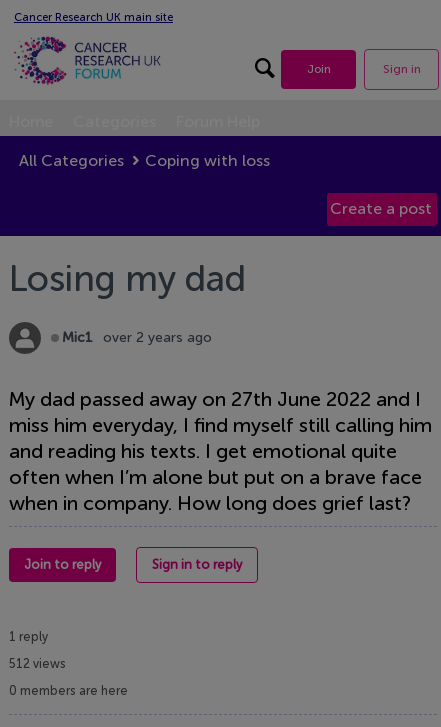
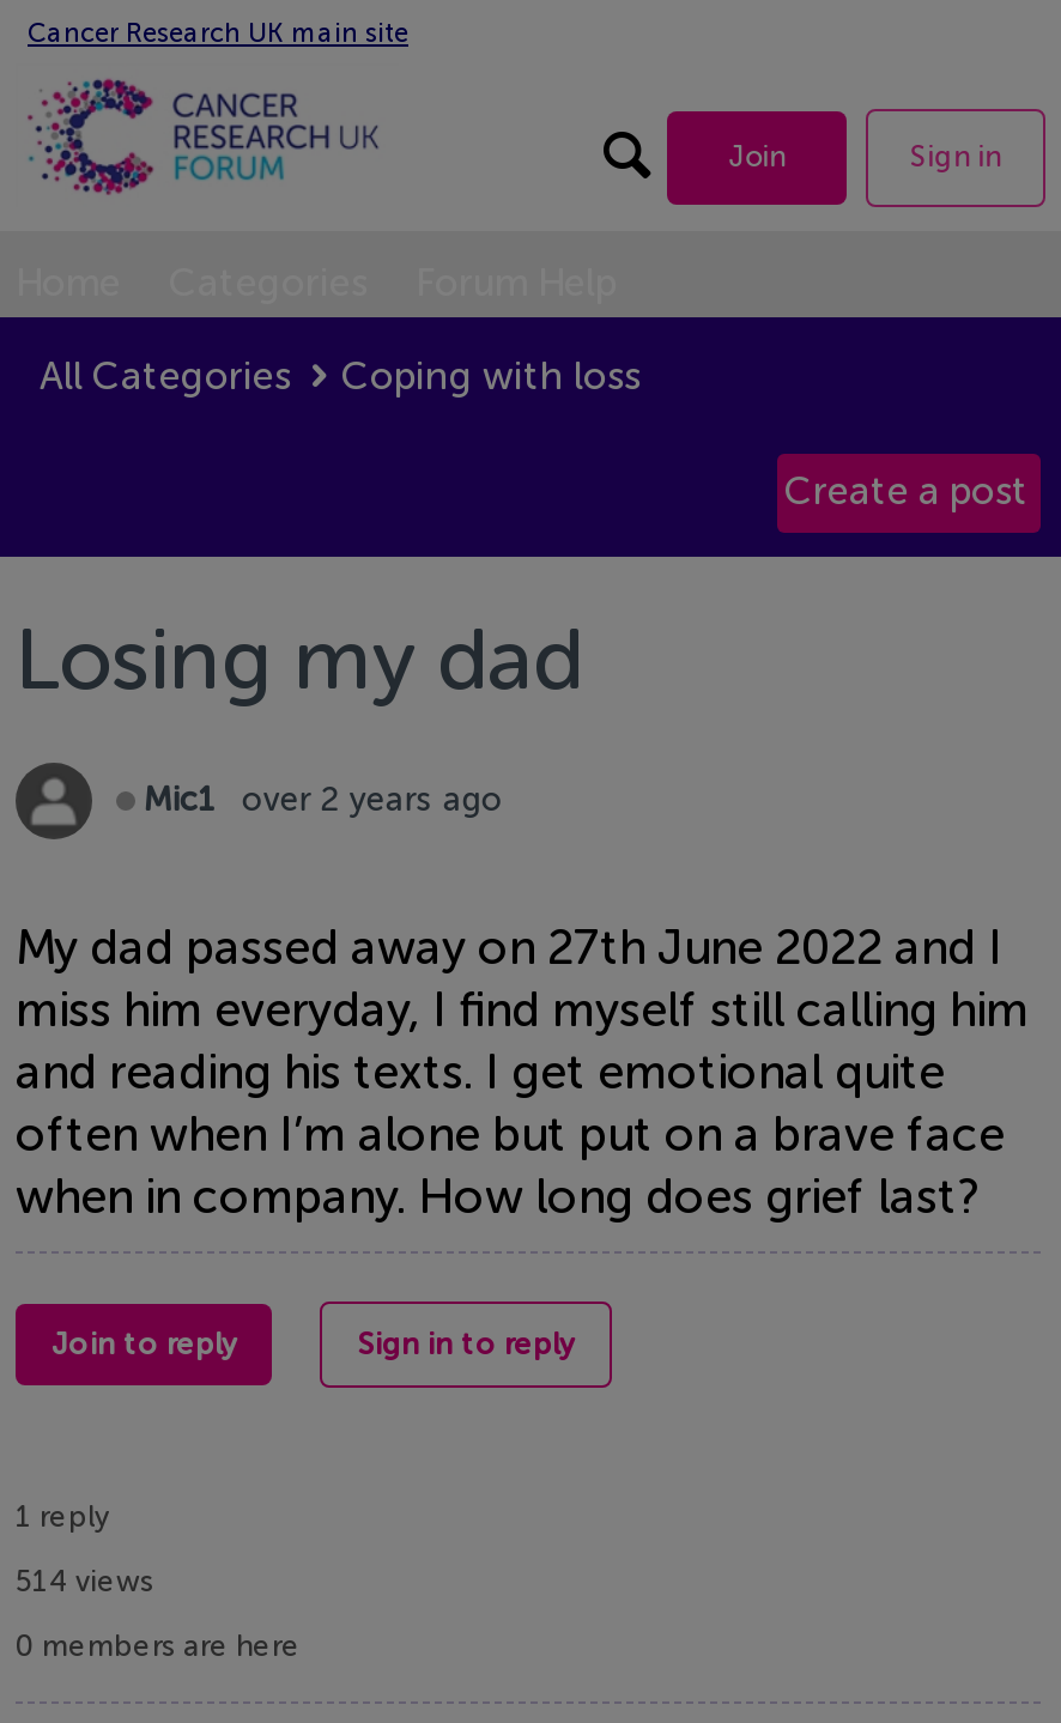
- 512 views
+ 514 views
